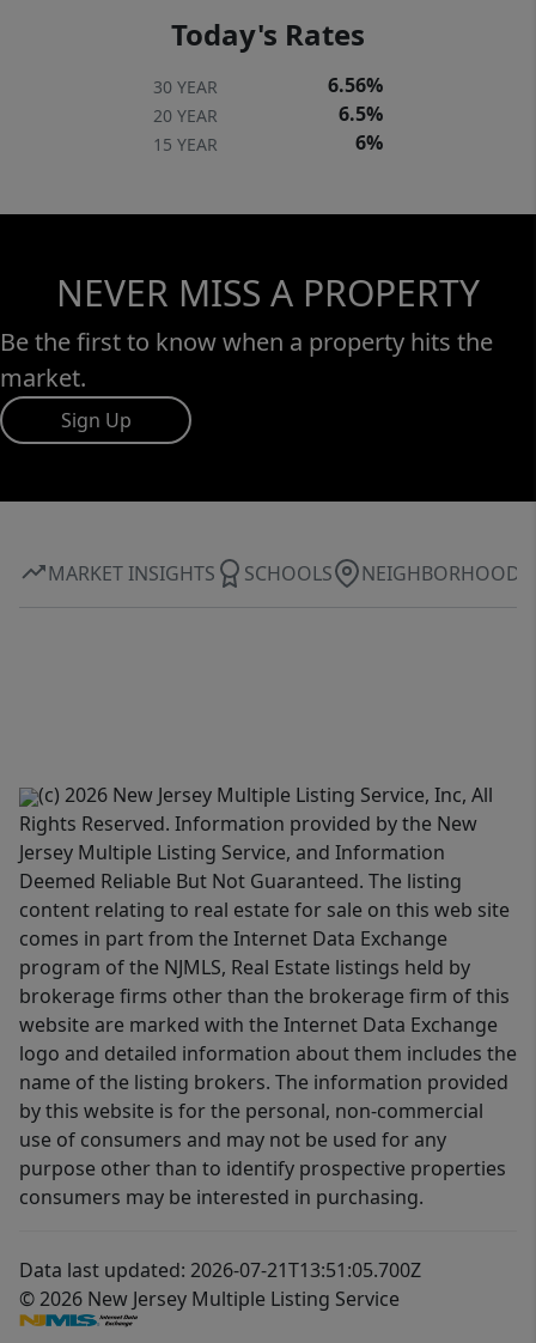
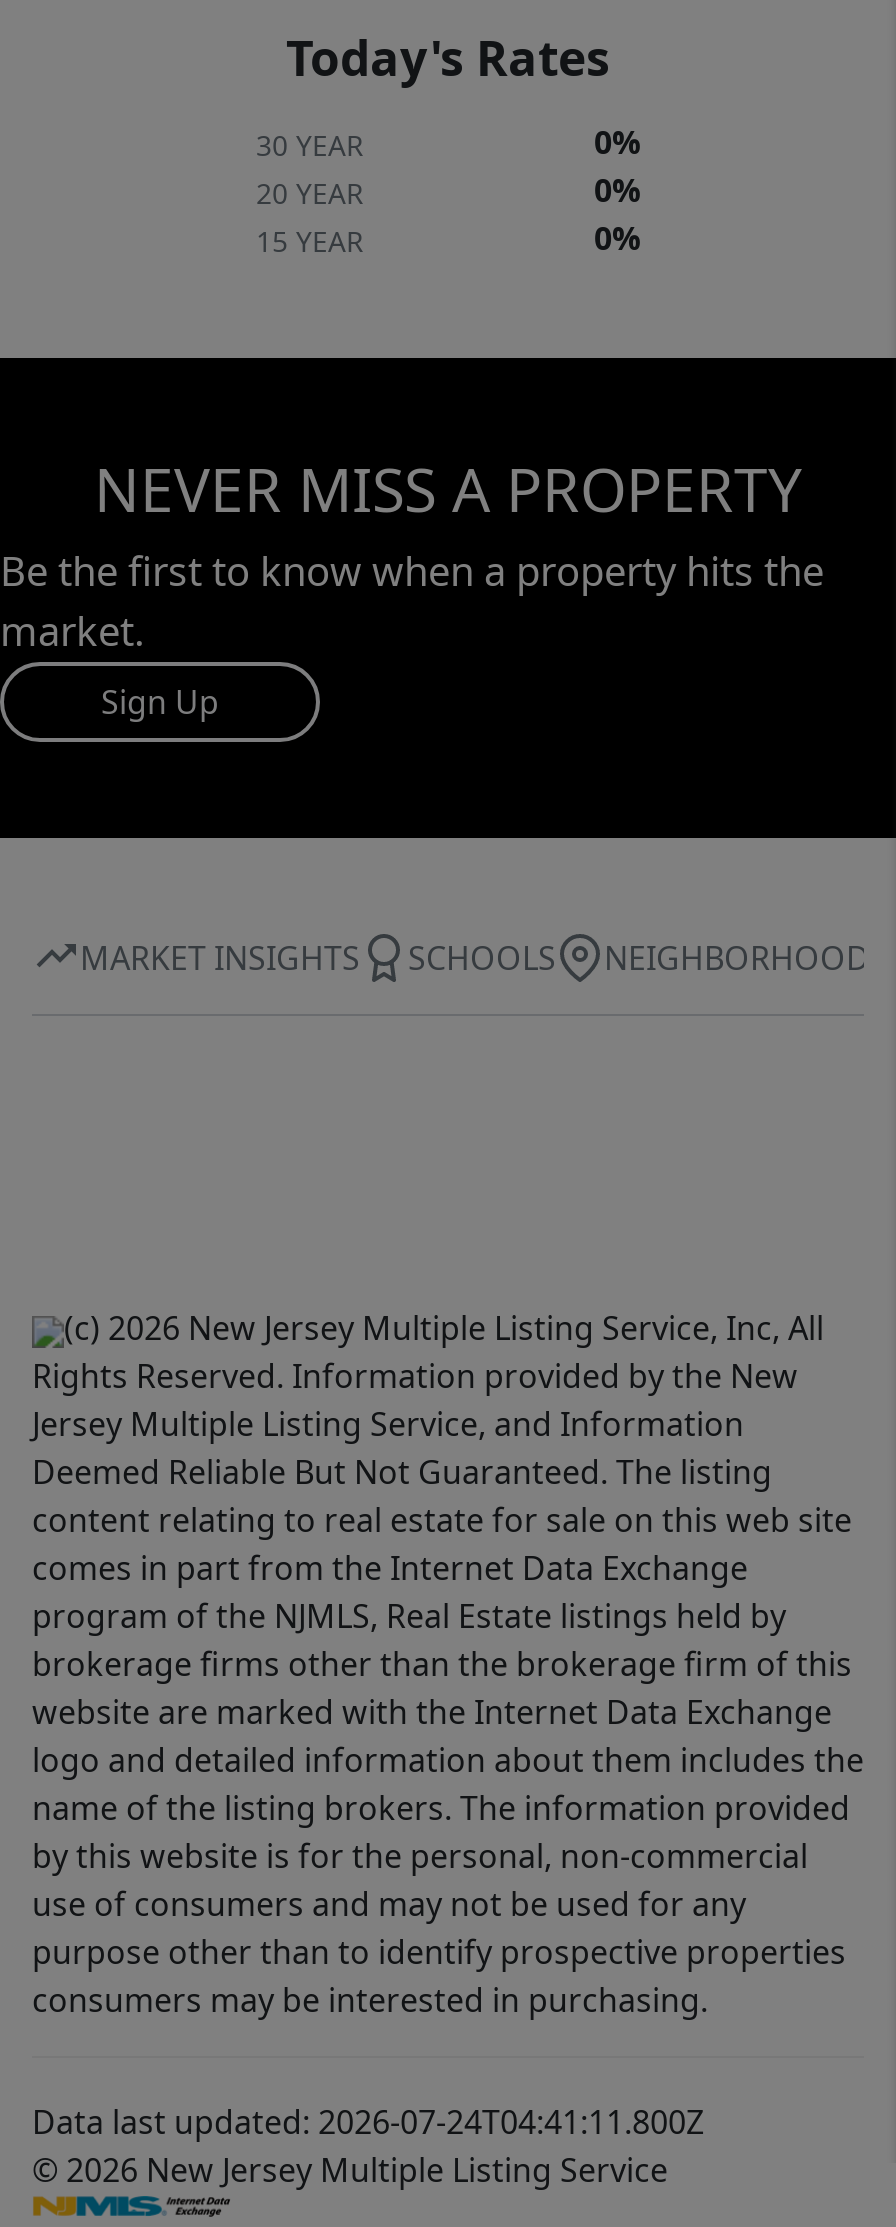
- 6.56%
+ 0%

- 6.5%
+ 0%

- 6%
+ 0%

- Data last updated: 2026-07-21T13:51:05.700Z
+ Data last updated: 2026-07-24T04:41:11.800Z
